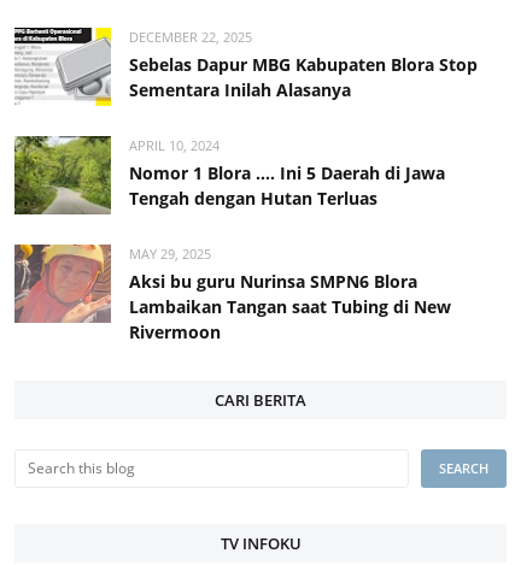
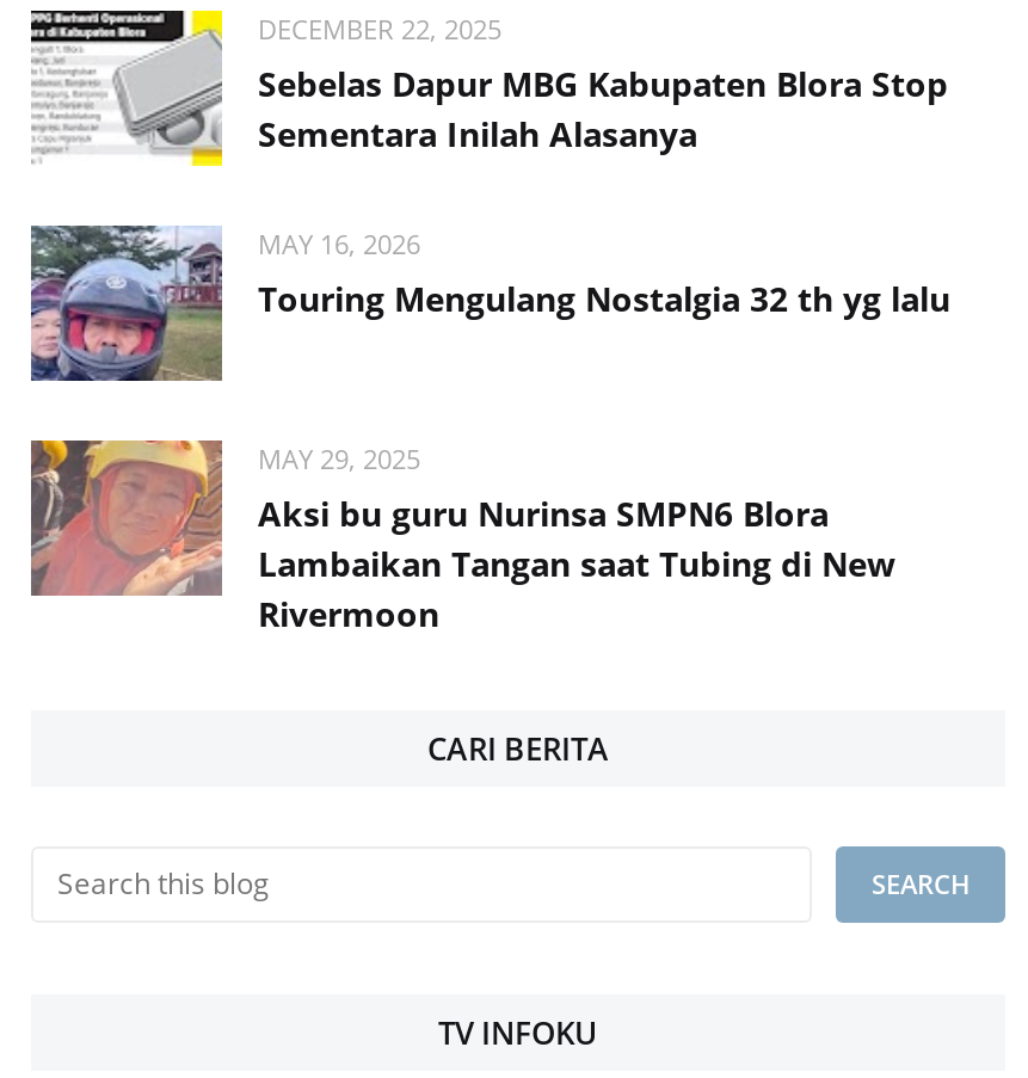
- [image]
- APRIL 10, 2024
- Nomor 1 Blora .... Ini 5 Daerah di Jawa
- Tengah dengan Hutan Terluas
+ [image]
+ MAY 16, 2026
+ Touring Mengulang Nostalgia 32 th yg lalu
